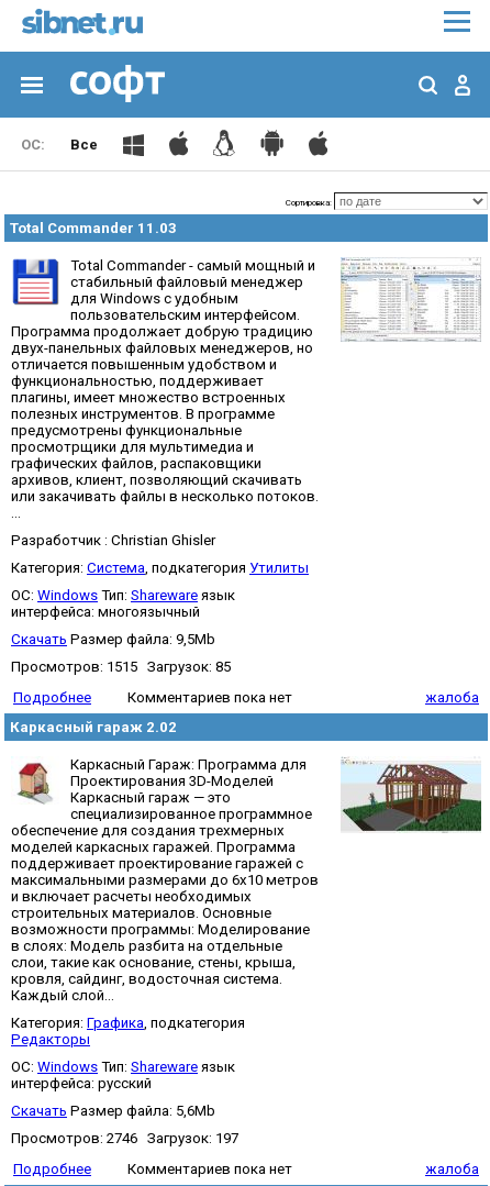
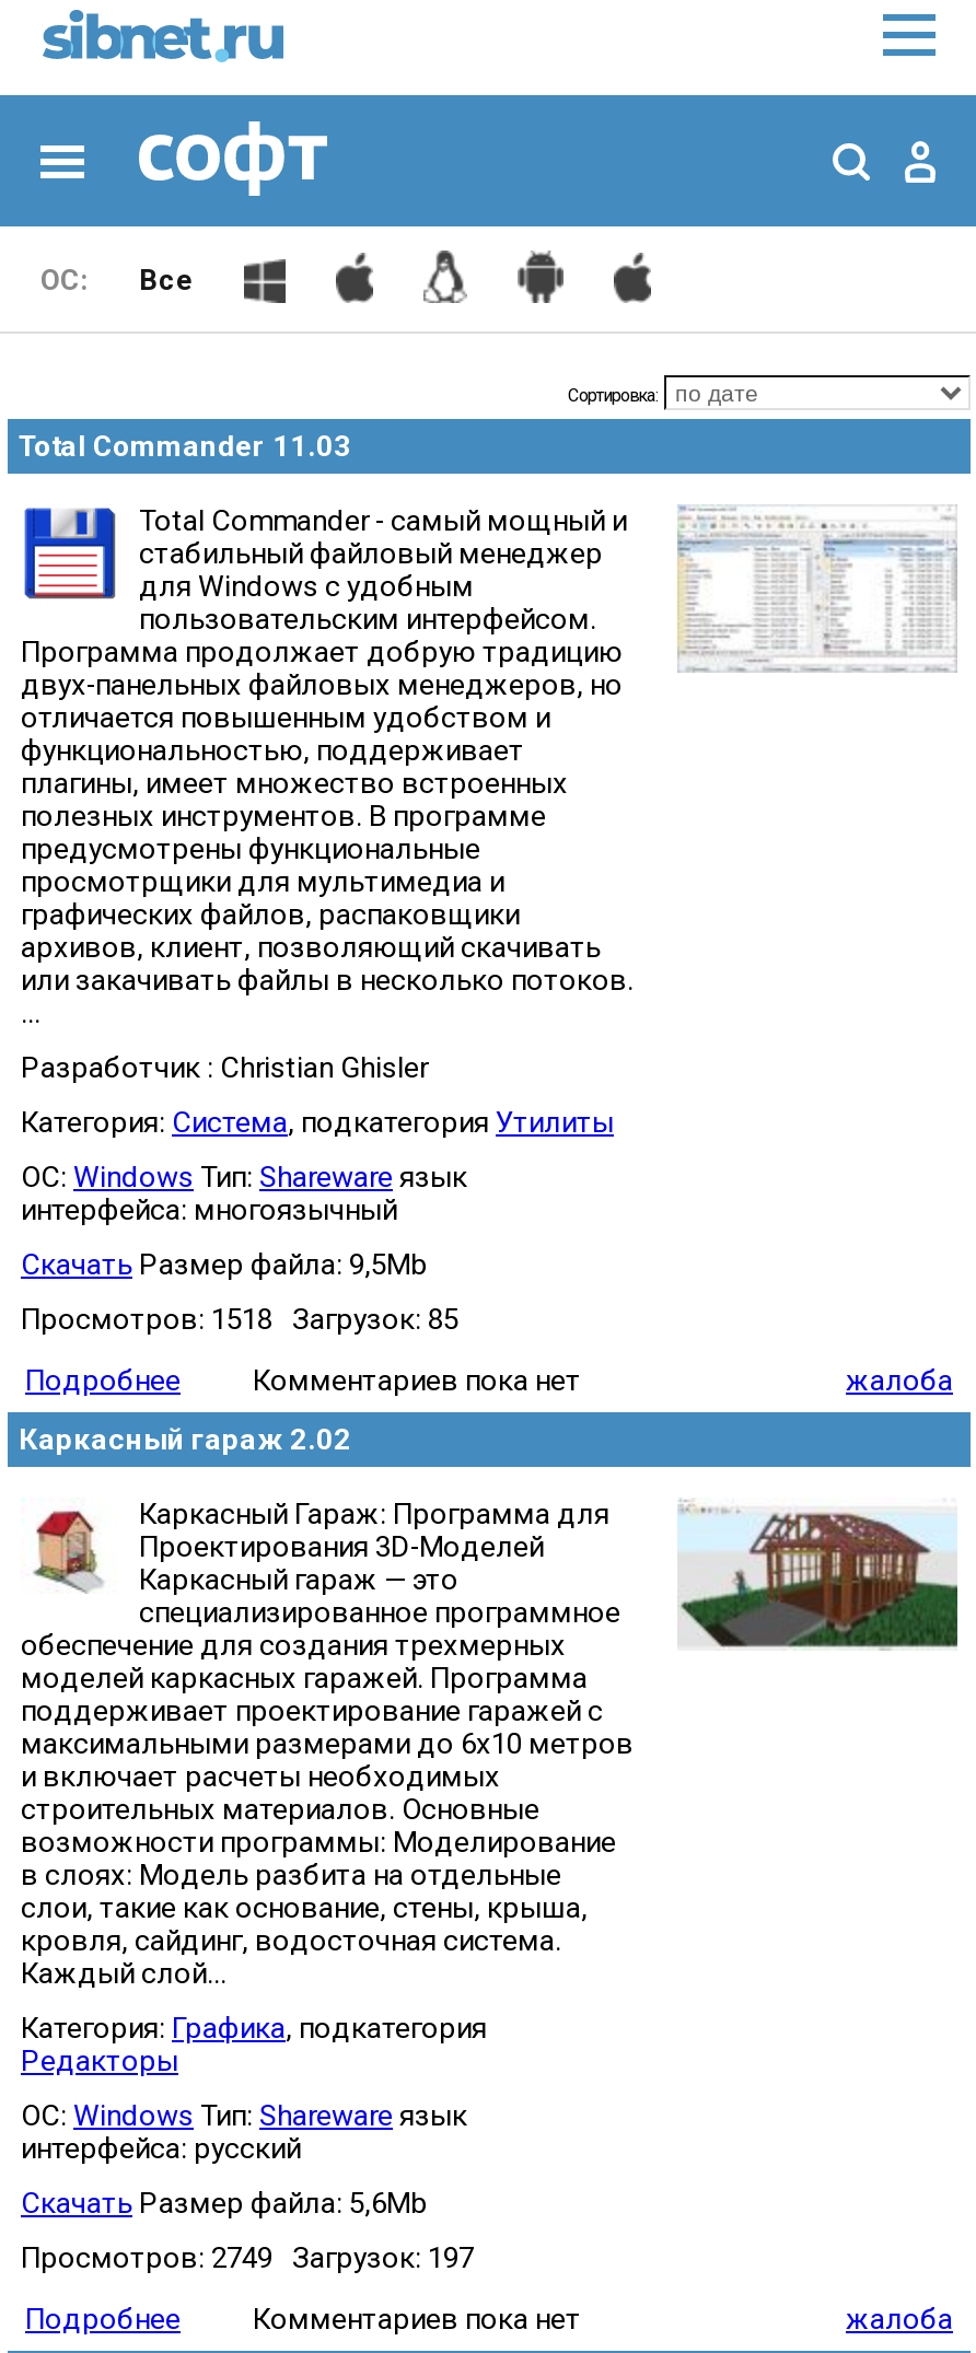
- Просмотров: 1515 Загрузок: 85
+ Просмотров: 1518 Загрузок: 85

- Просмотров: 2746 Загрузок: 197
+ Просмотров: 2749 Загрузок: 197
